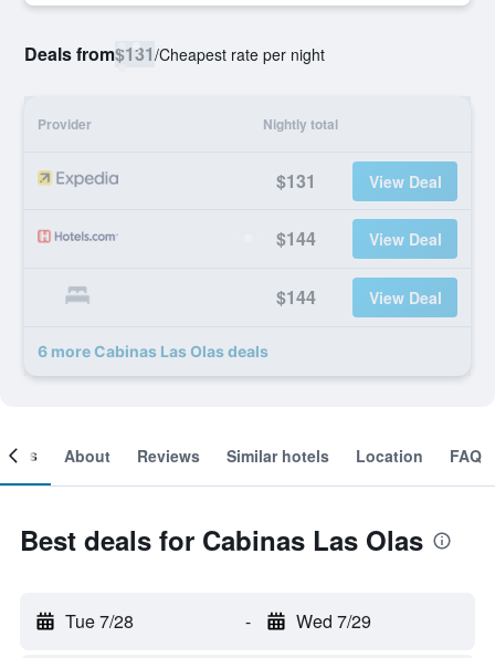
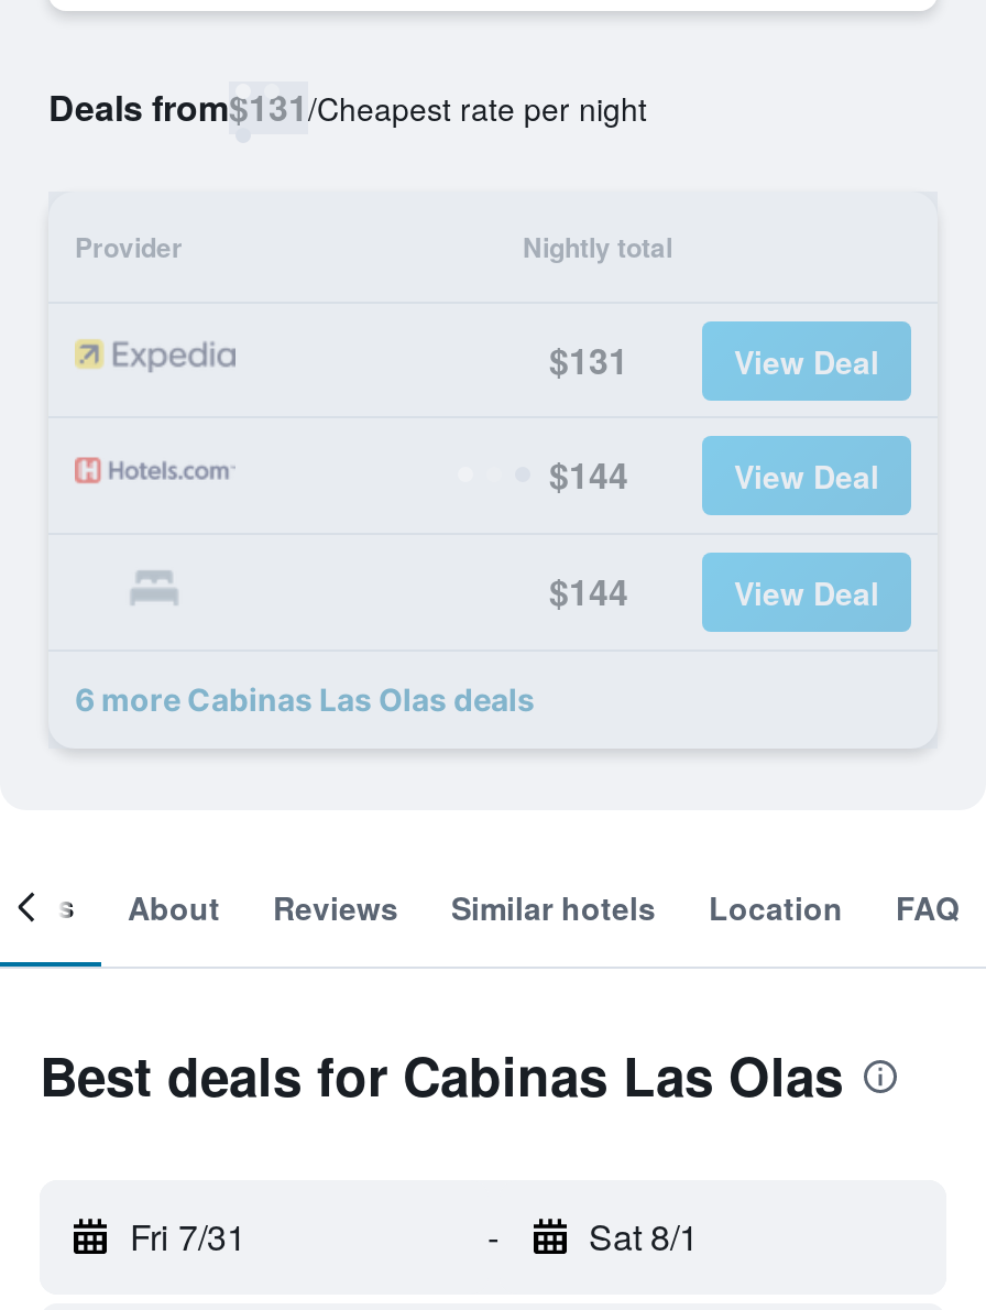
- Tue 7/28
+ Fri 7/31

- Wed 7/29
+ Sat 8/1
